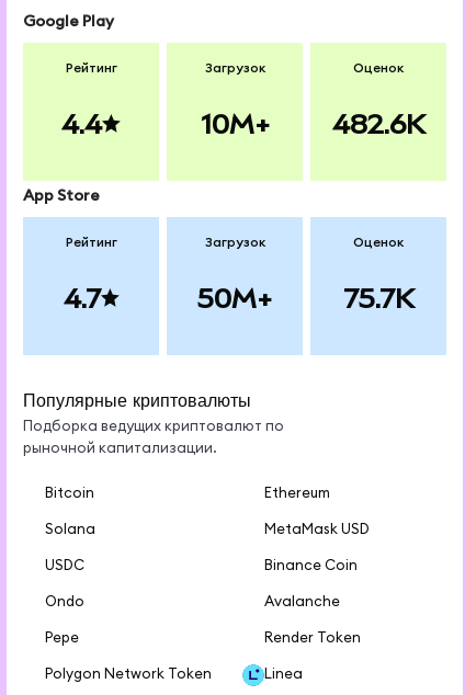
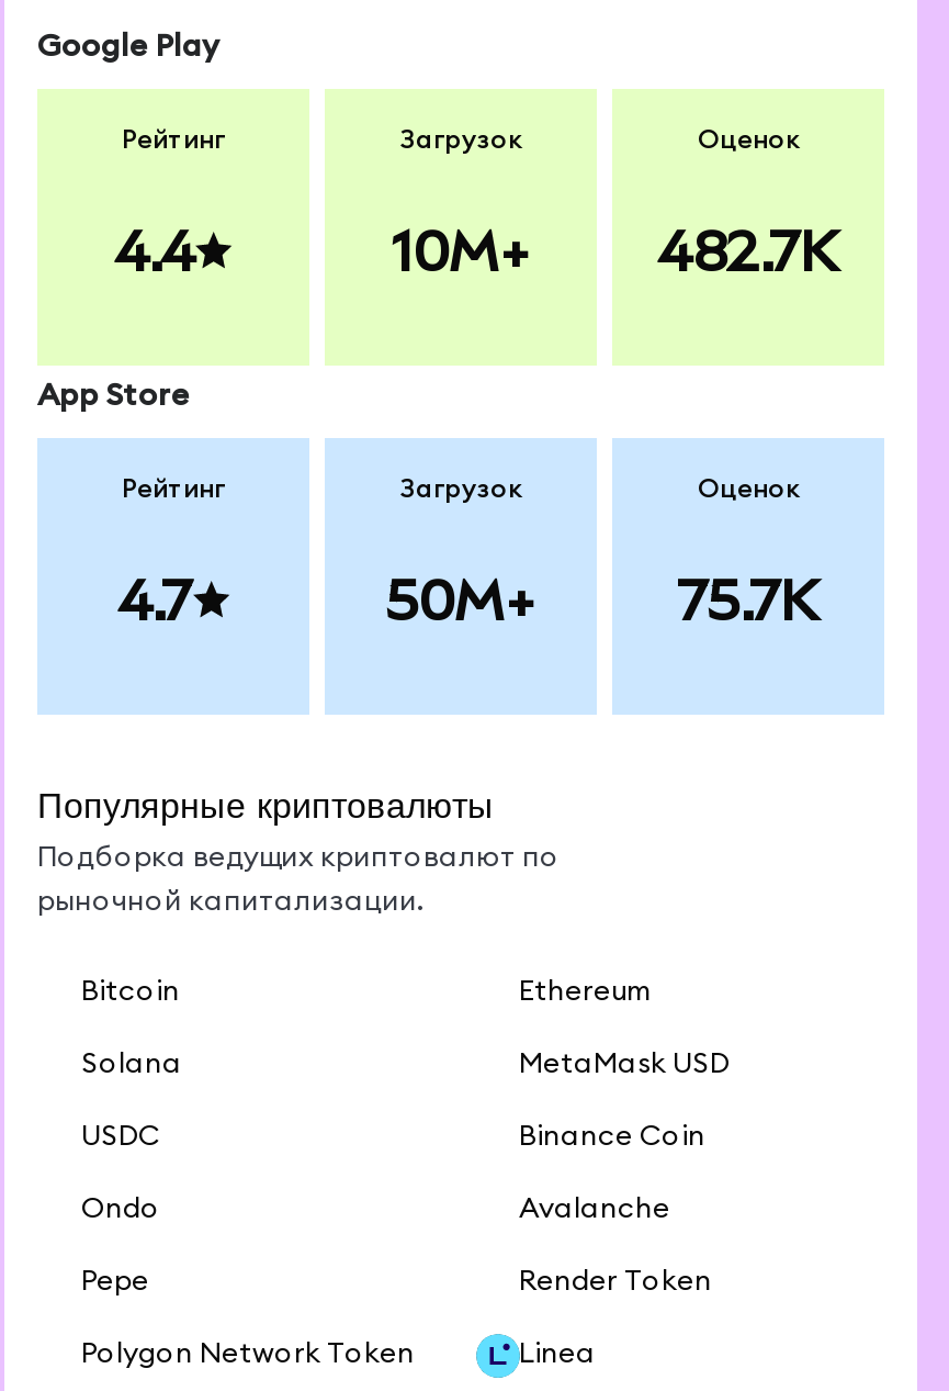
- 482.6K
+ 482.7K
